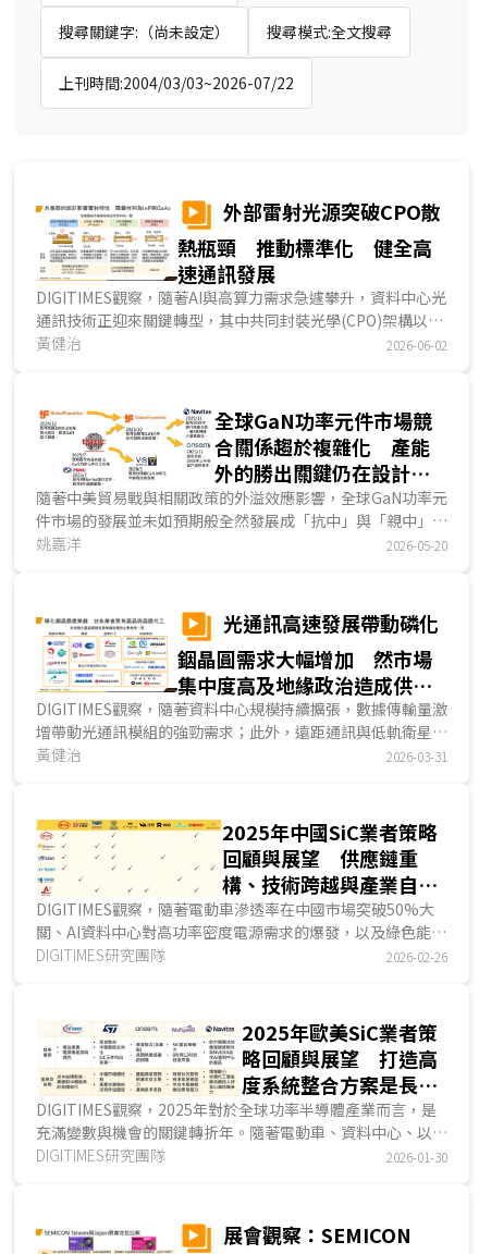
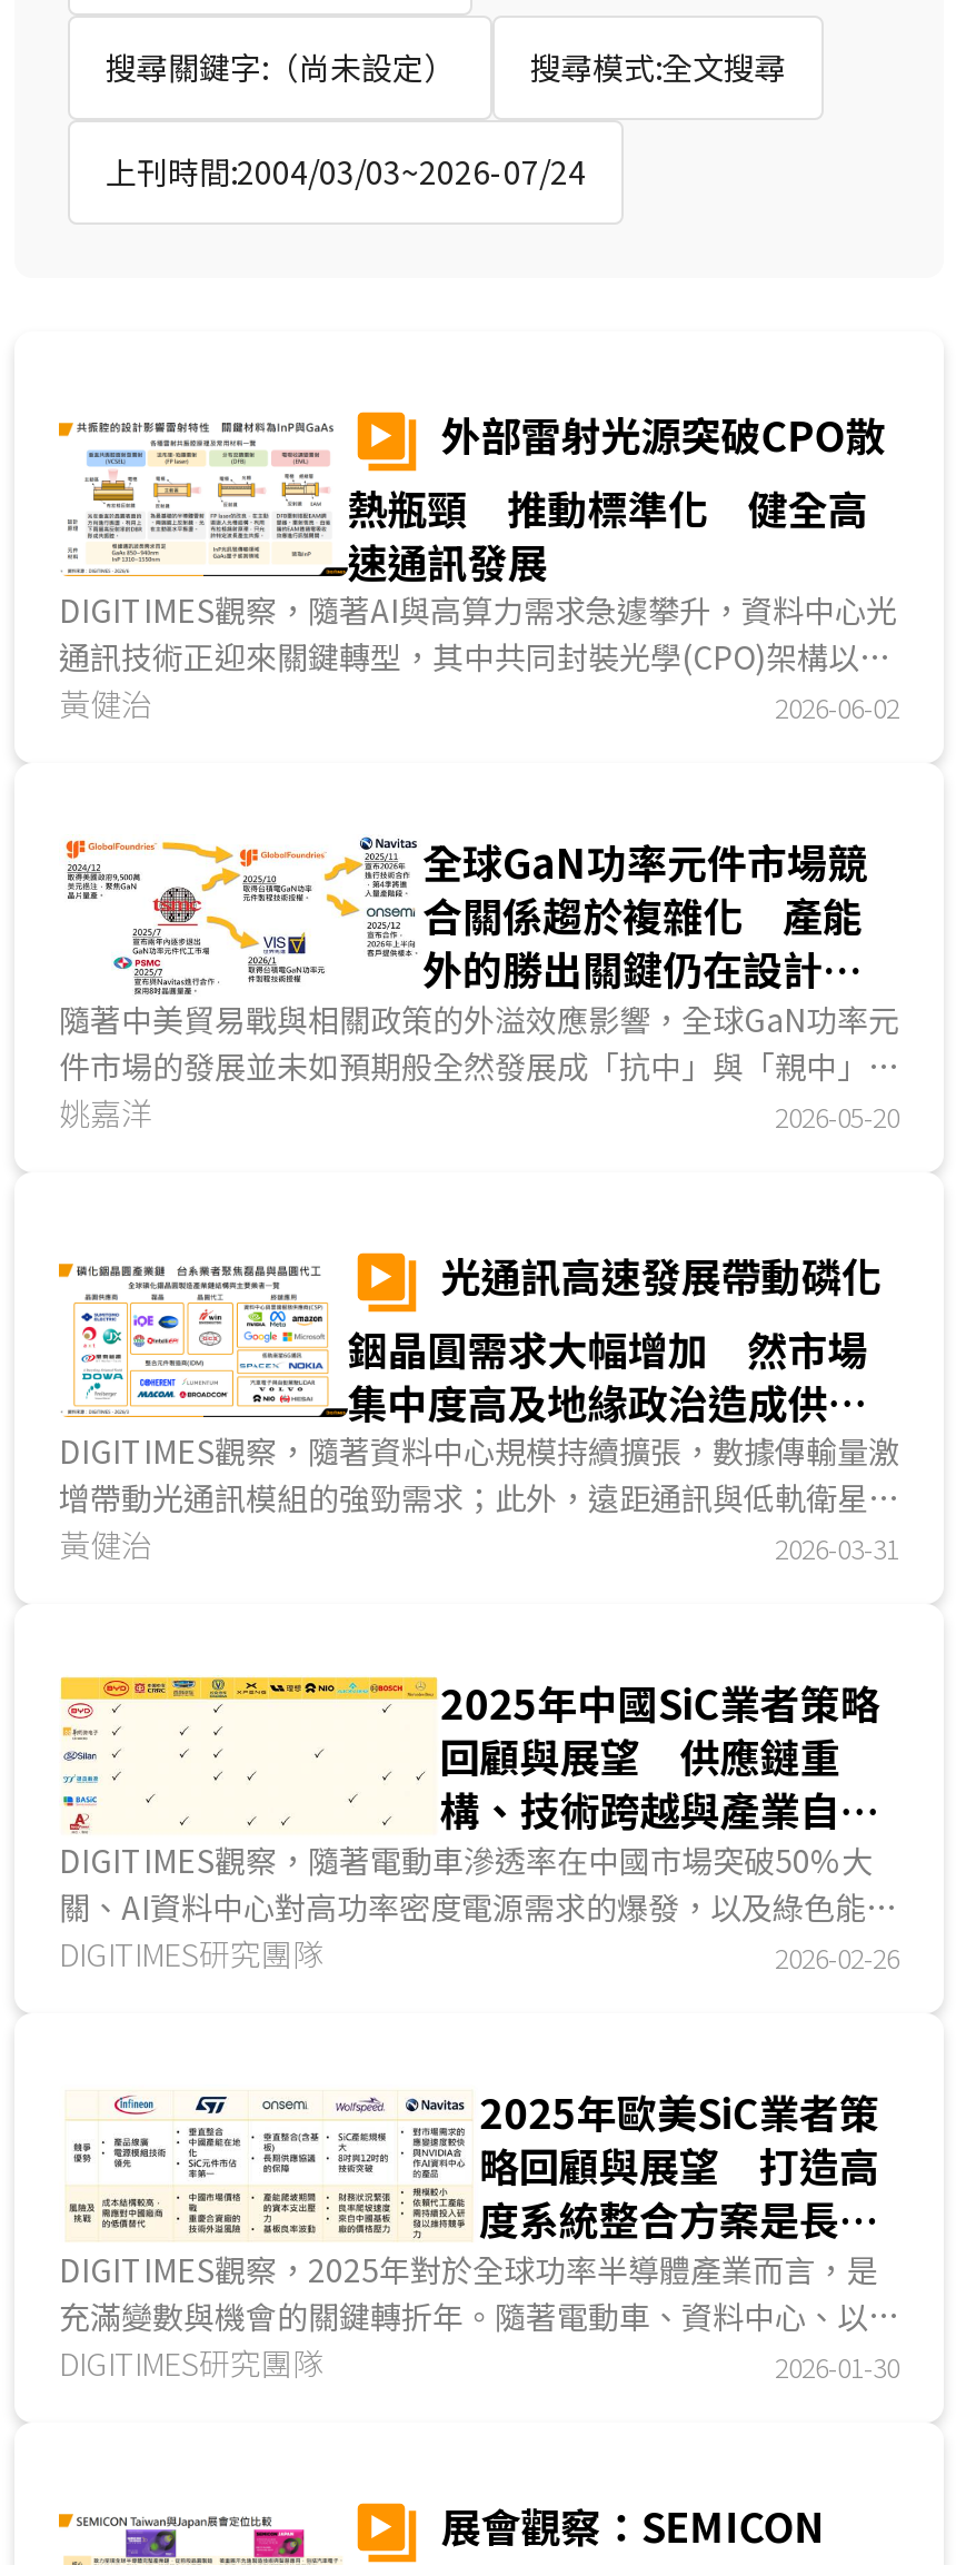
- 上刊時間:2004/03/03~2026-07/22
+ 上刊時間:2004/03/03~2026-07/24
